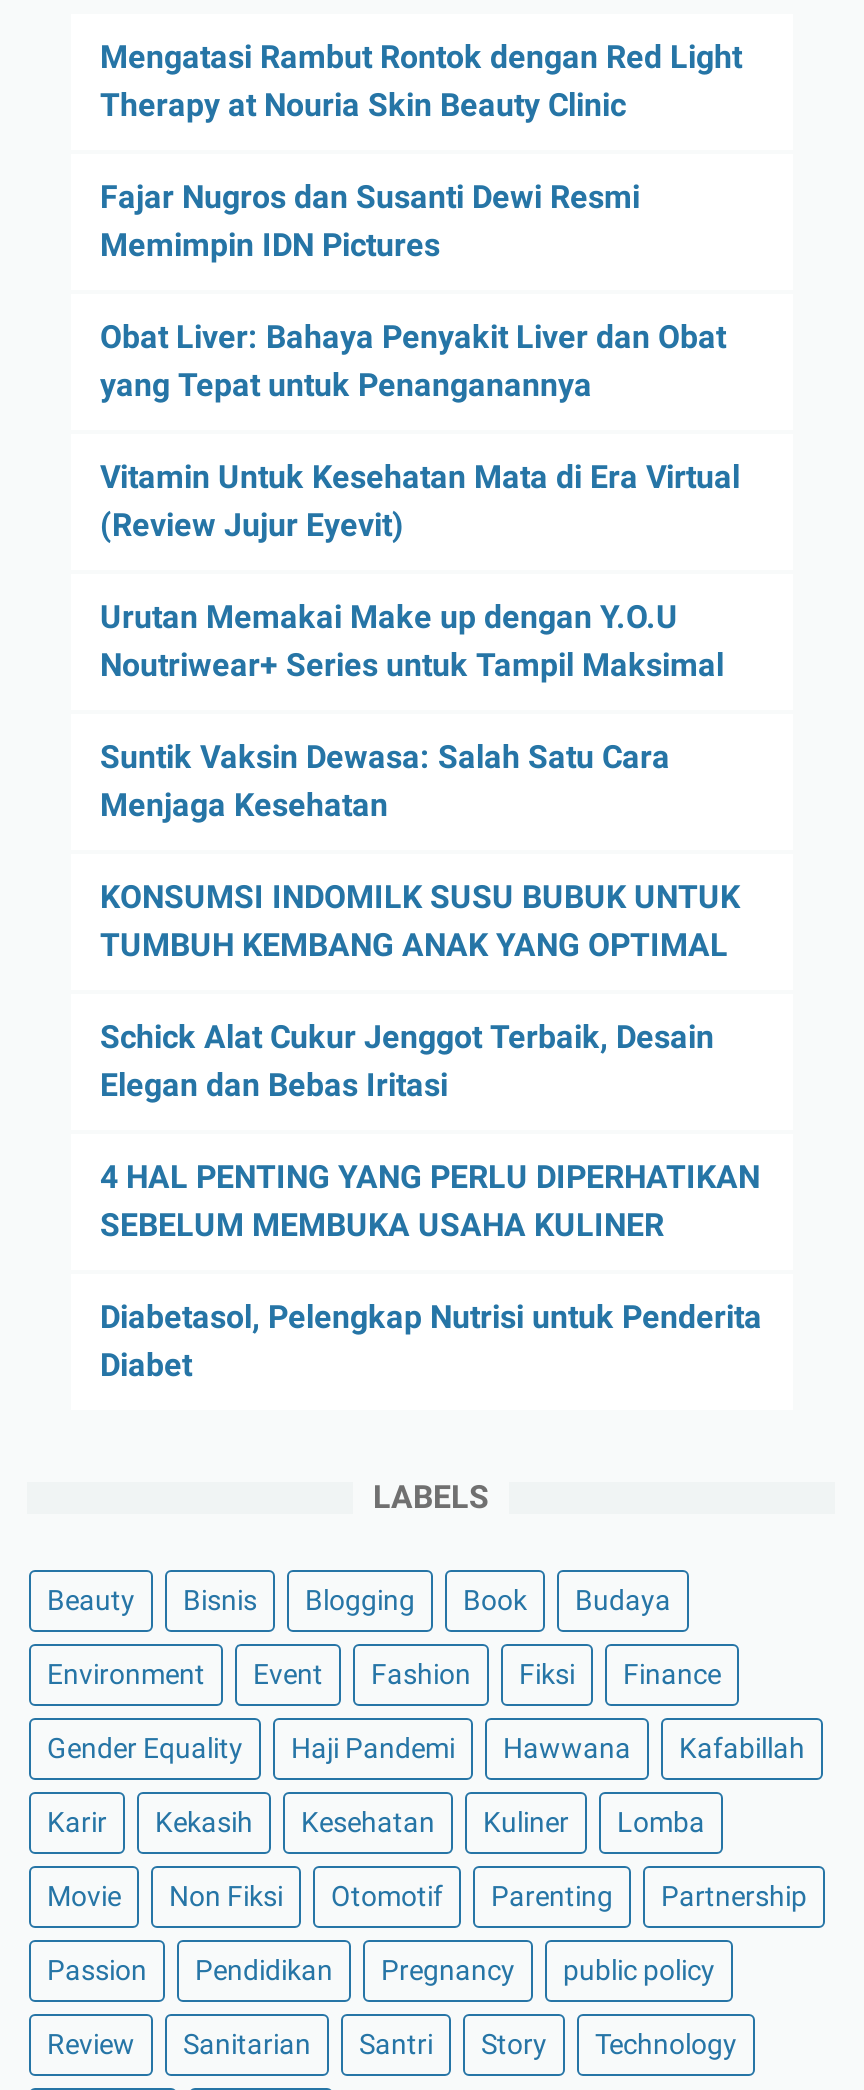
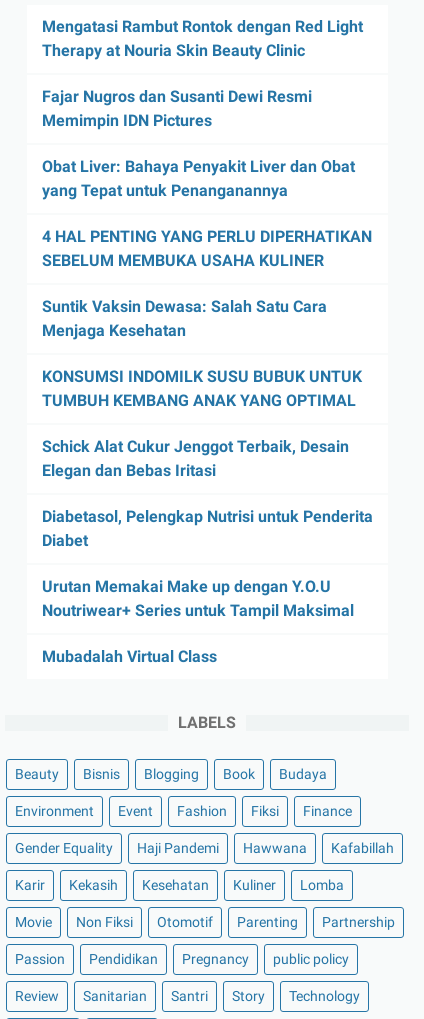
- Vitamin Untuk Kesehatan Mata di Era Virtual
- (Review Jujur Eyevit)

moved down: Urutan Memakai Make up dengan Y.O.U | Noutriwear+ Series untuk Tampil Maksimal

moved up: Suntik Vaksin Dewasa: Salah Satu Cara | Menjaga Kesehatan | KONSUMSI INDOMILK SUSU BUBUK UNTUK | TUMBUH KEMBANG ANAK YANG OPTIMAL | Schick Alat Cukur Jenggot Terbaik, Desain | Elegan dan Bebas Iritasi

moved up: 4 HAL PENTING YANG PERLU DIPERHATIKAN | SEBELUM MEMBUKA USAHA KULINER

moved up: Diabetasol, Pelengkap Nutrisi untuk Penderita | Diabet

+ Mubadalah Virtual Class
